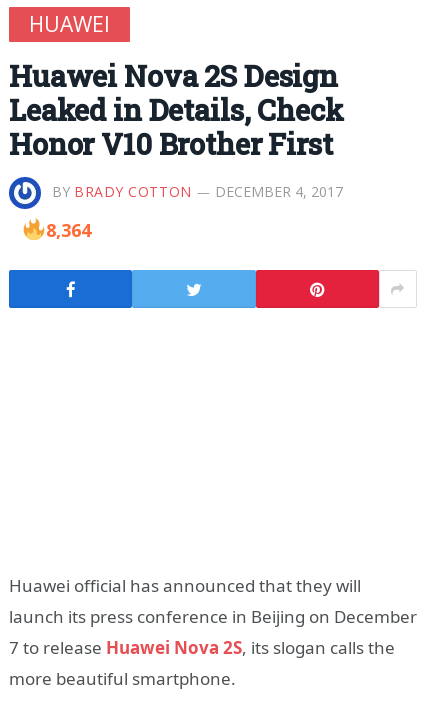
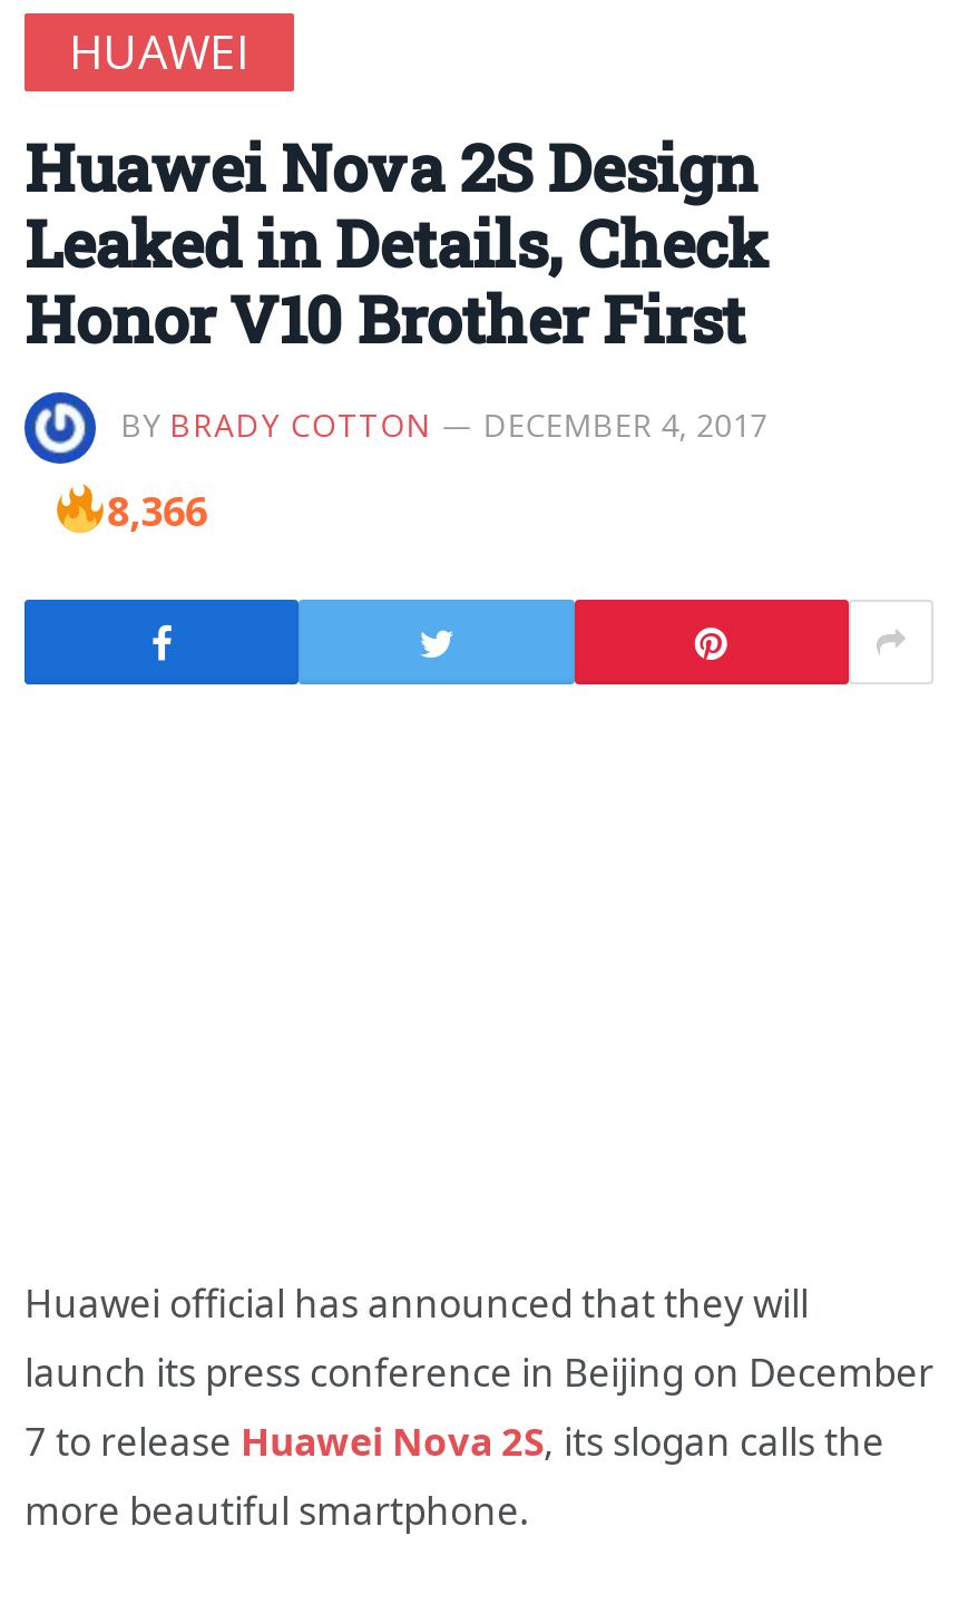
- 8,364
+ 8,366
